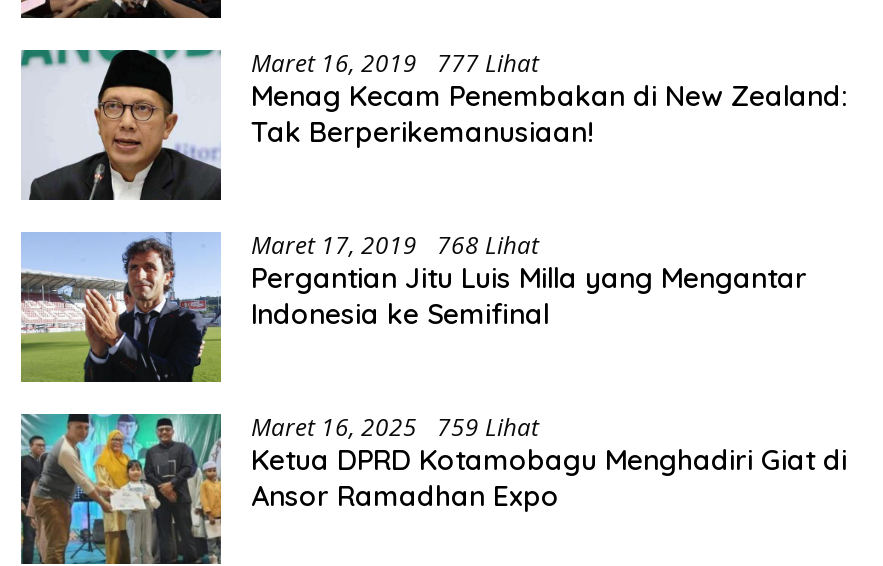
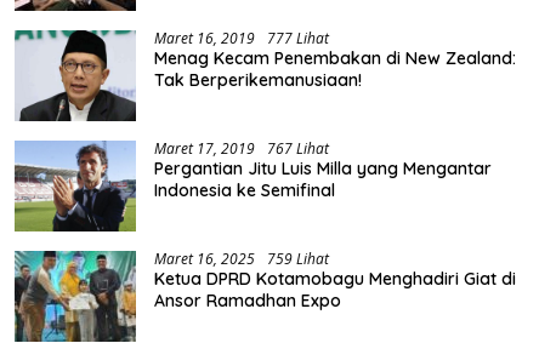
- Maret 17, 2019 768 Lihat
+ Maret 17, 2019 767 Lihat
